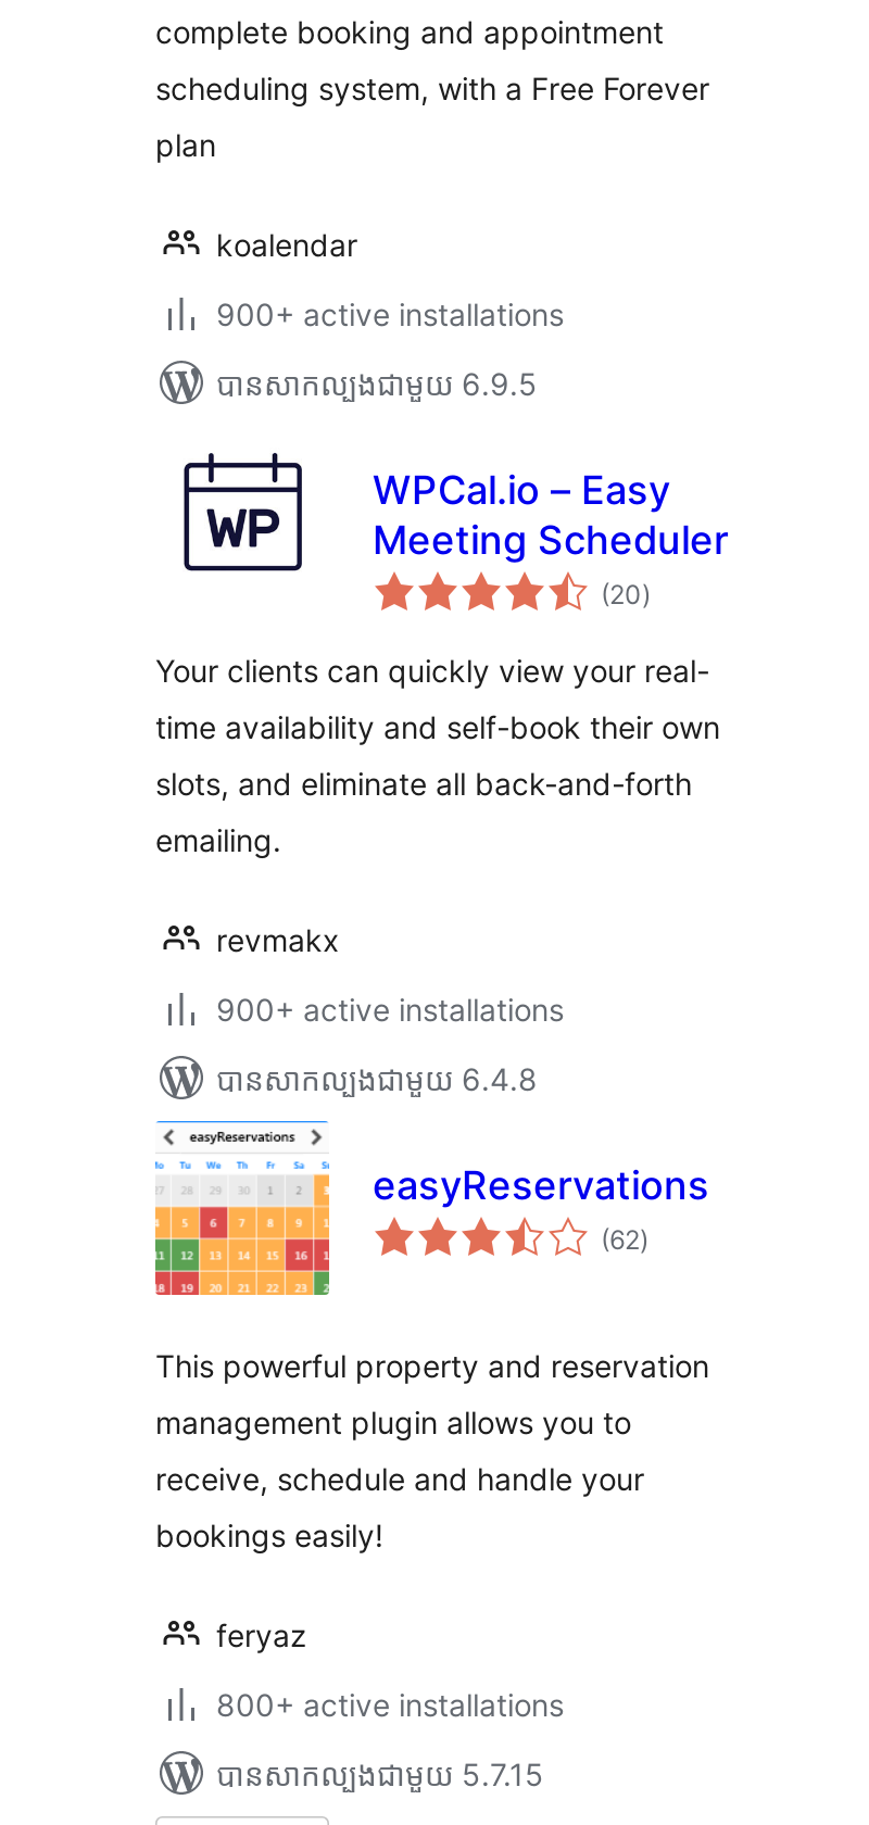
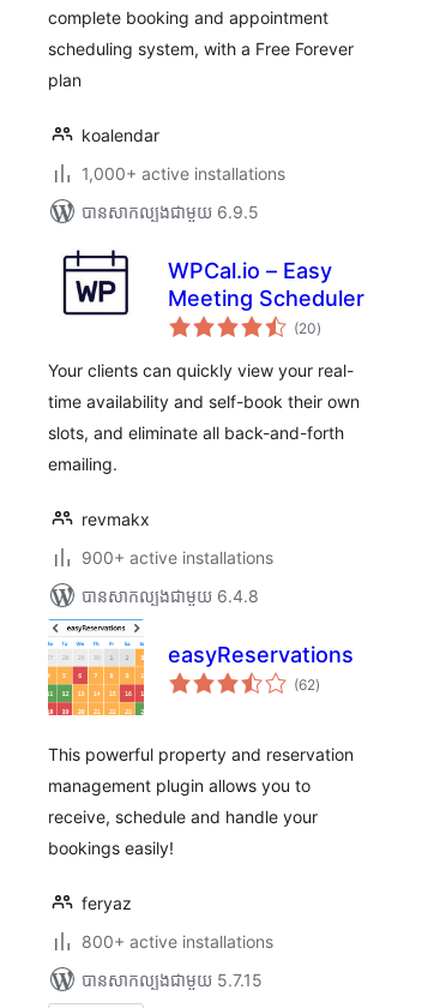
- 900+ active installations
+ 1,000+ active installations

- [image]
+ [image]
